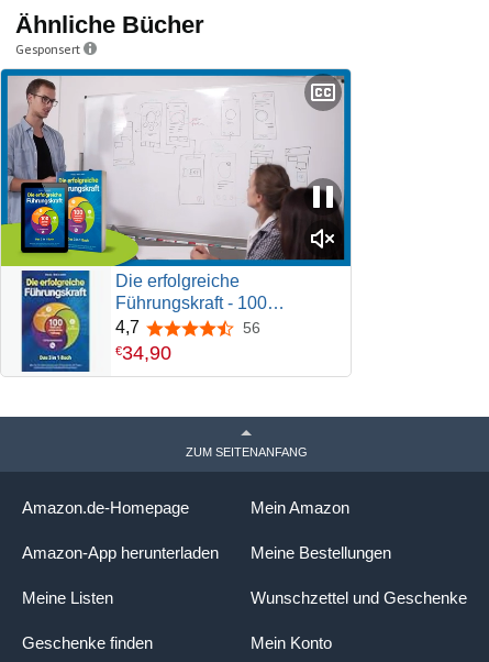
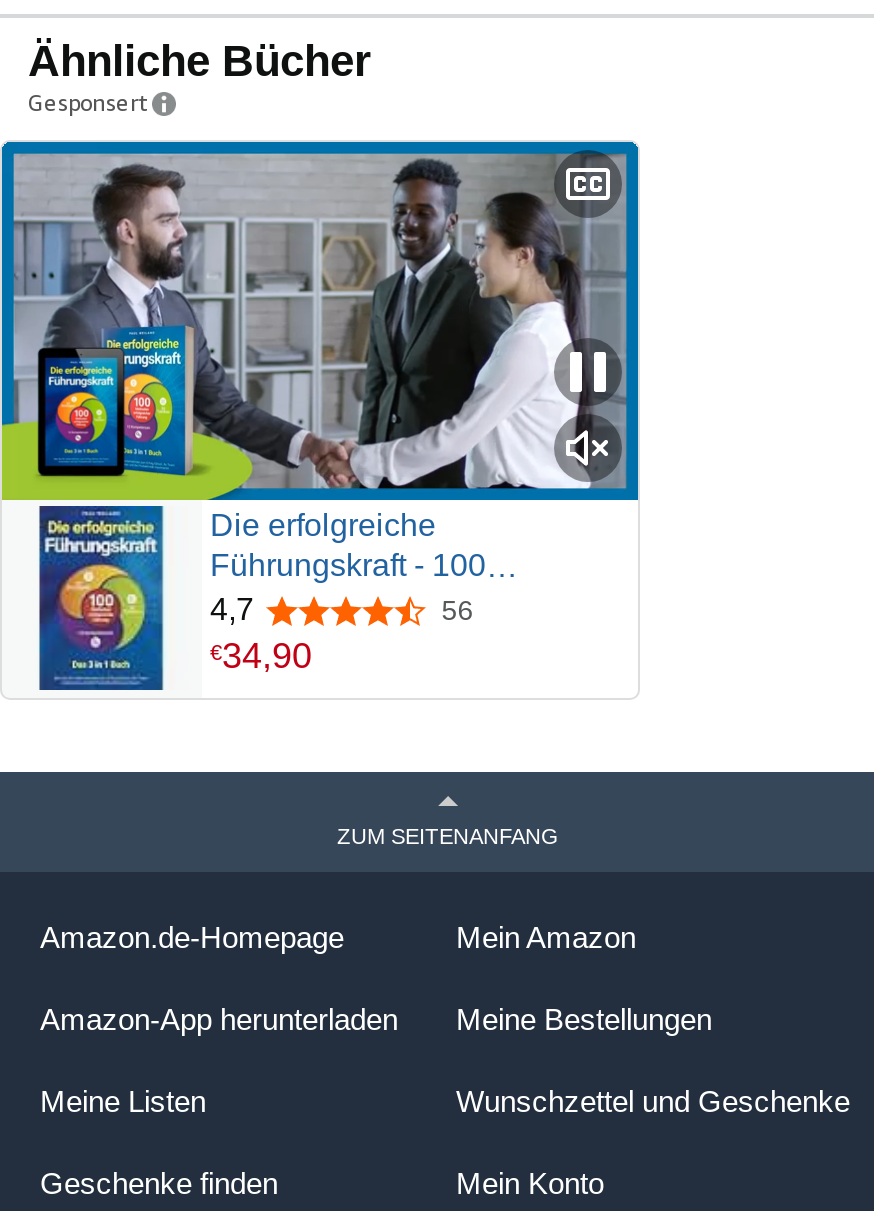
- [image]
+ [image]
